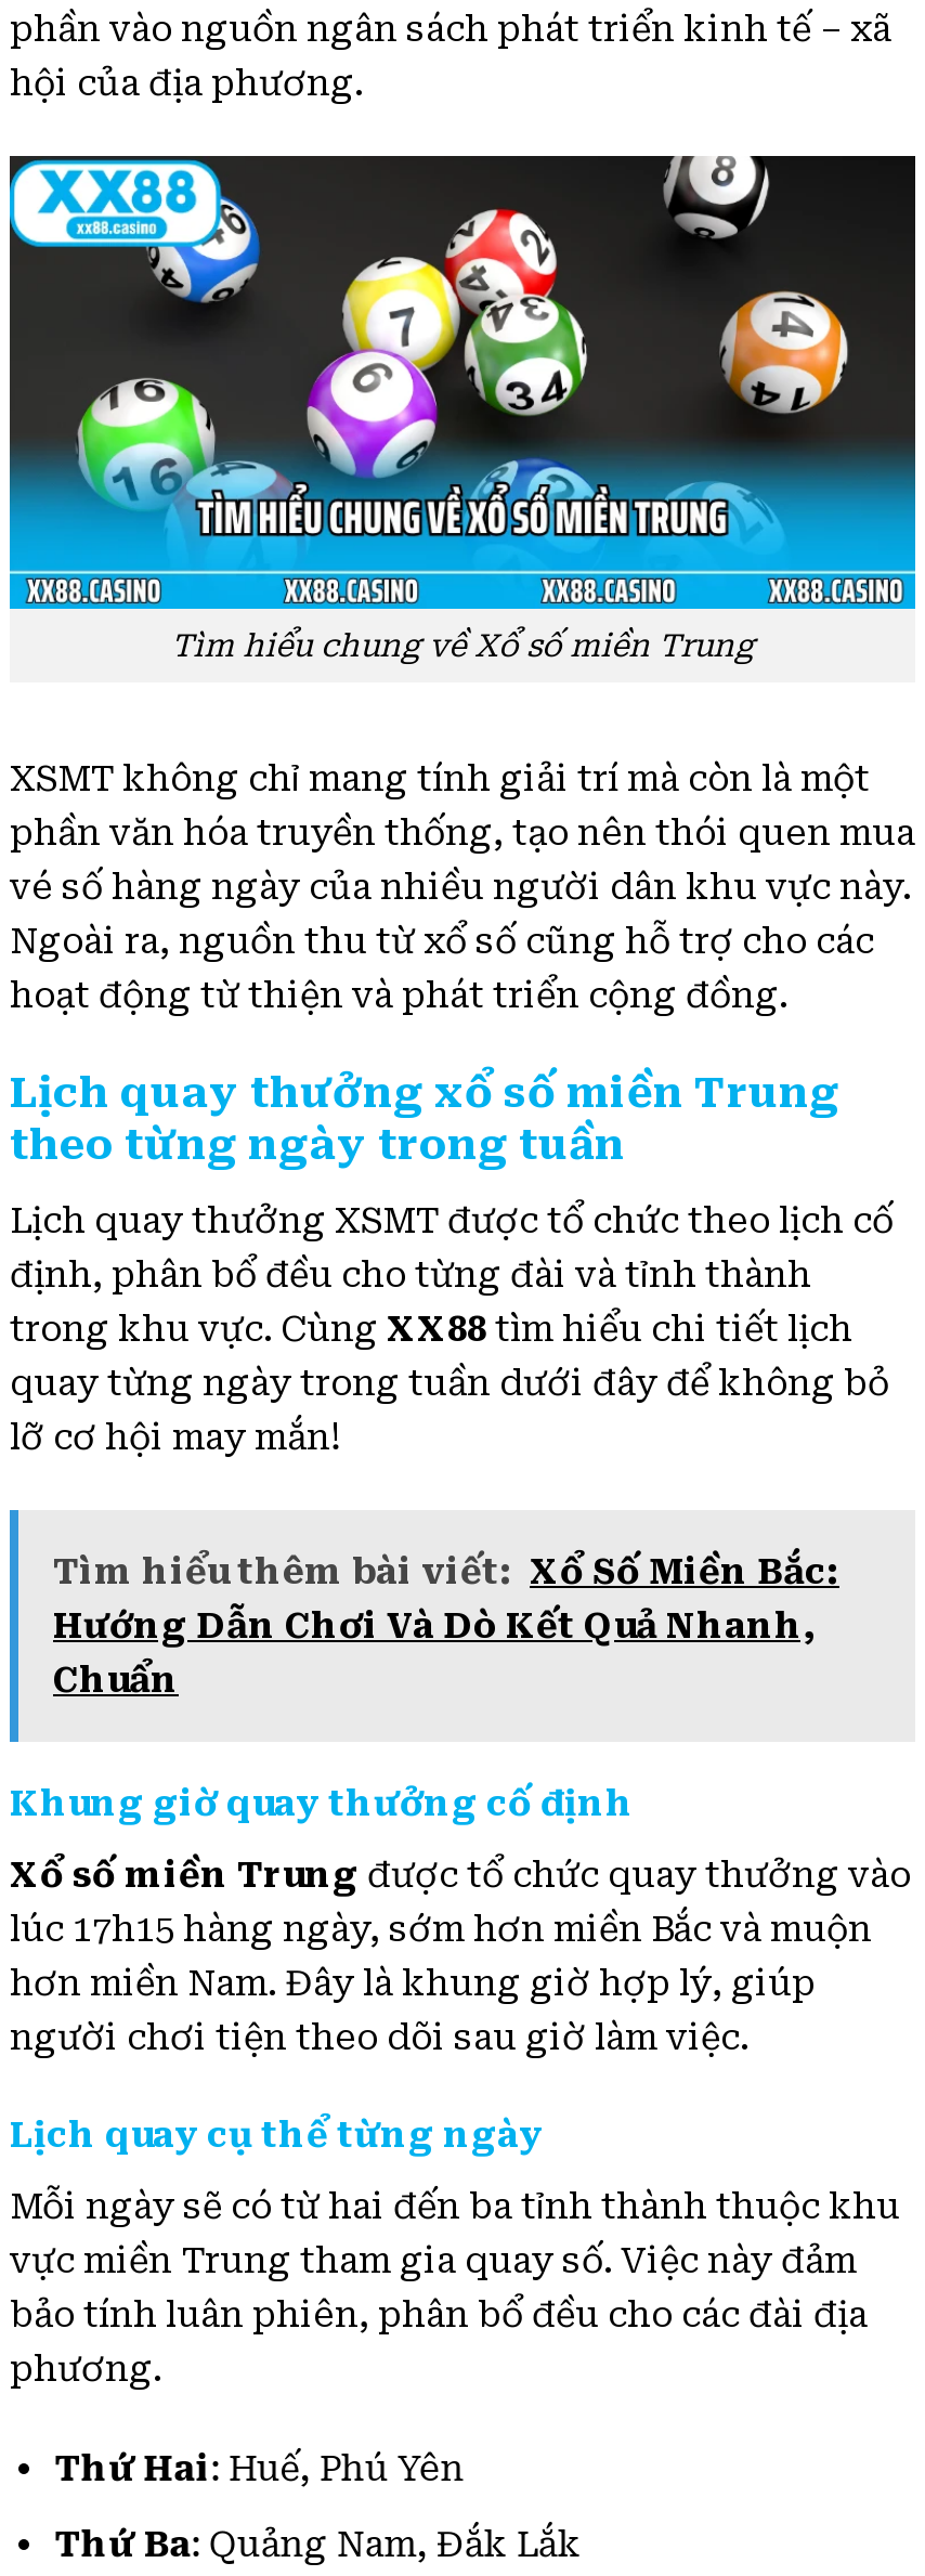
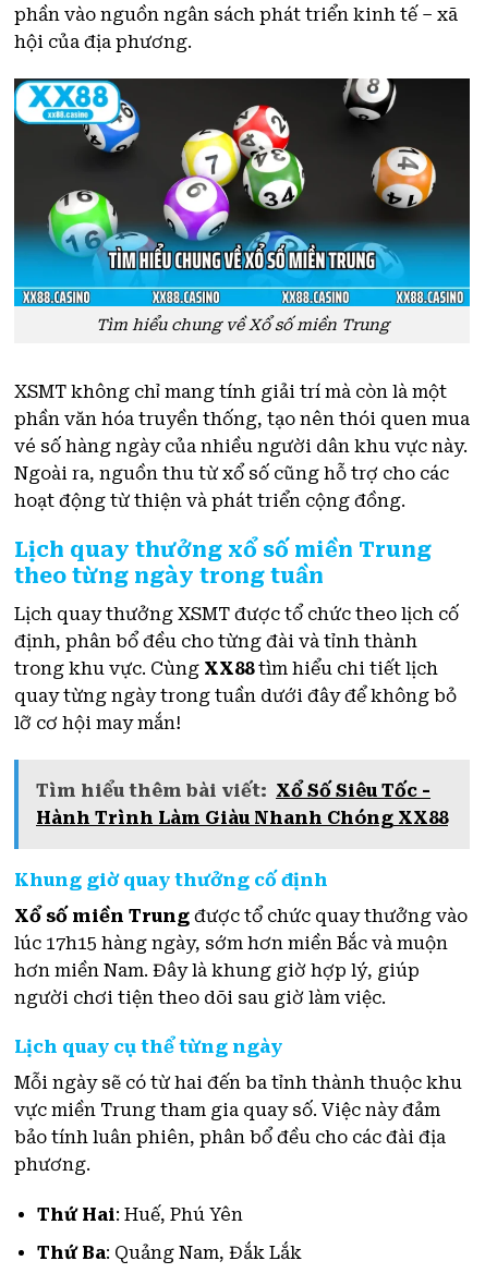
- Tìm hiểu thêm bài viết: Xổ Số Miền Bắc:
- Hướng Dẫn Chơi Và Dò Kết Quả Nhanh,
- Chuẩn
+ Tìm hiểu thêm bài viết: Xổ Số Siêu Tốc -
+ Hành Trình Làm Giàu Nhanh Chóng XX88
